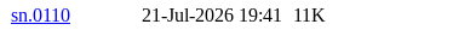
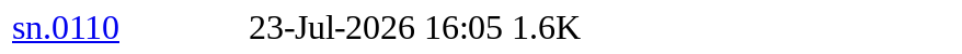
- 21-Jul-2026 19:41 11K
+ 23-Jul-2026 16:05 1.6K
